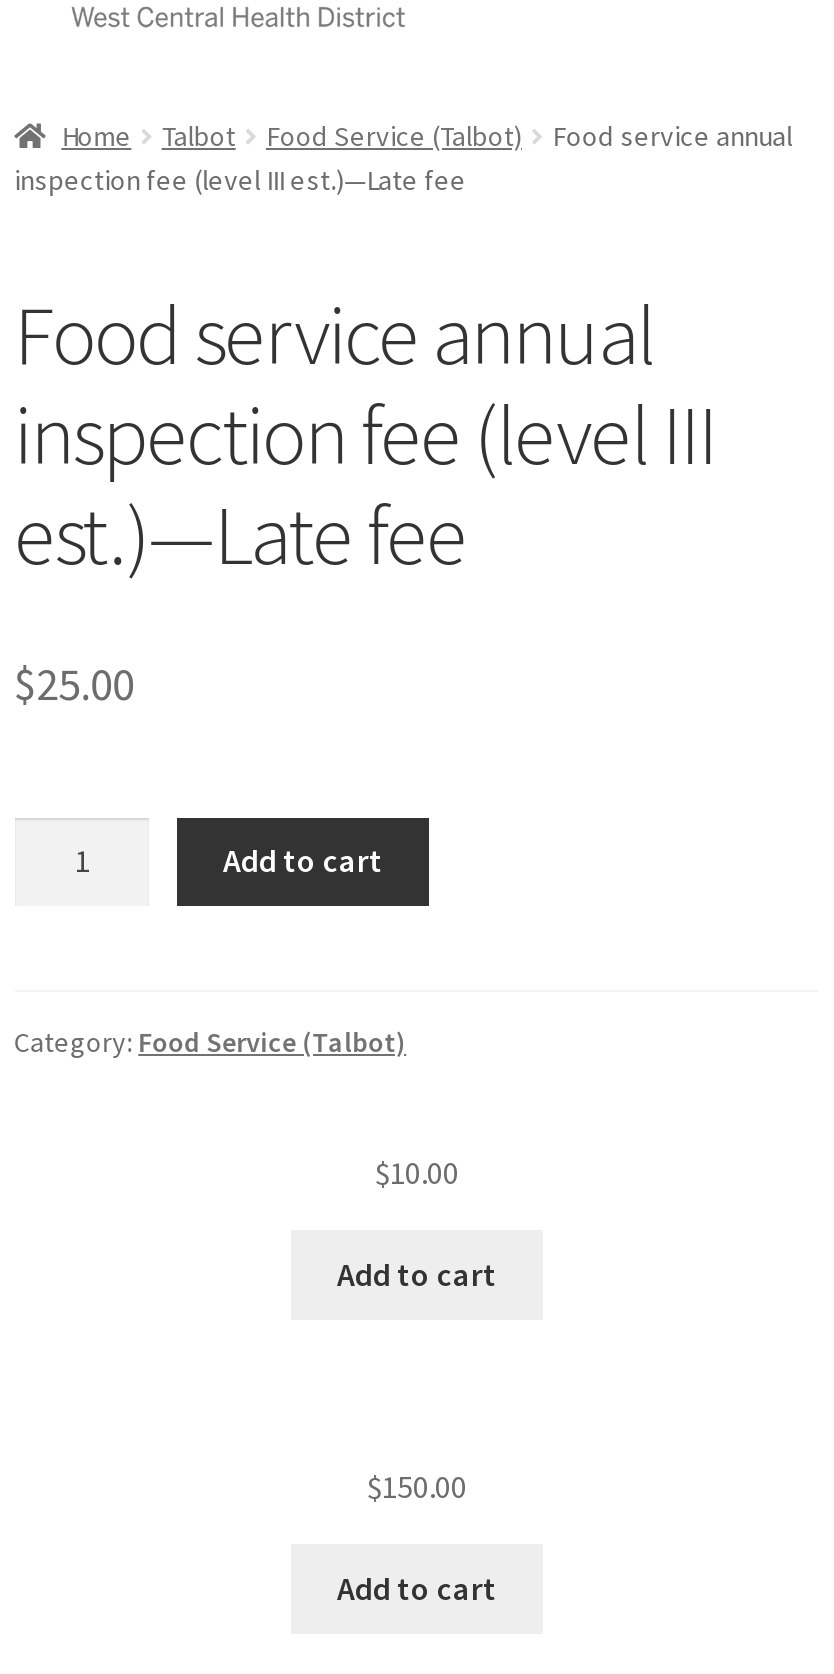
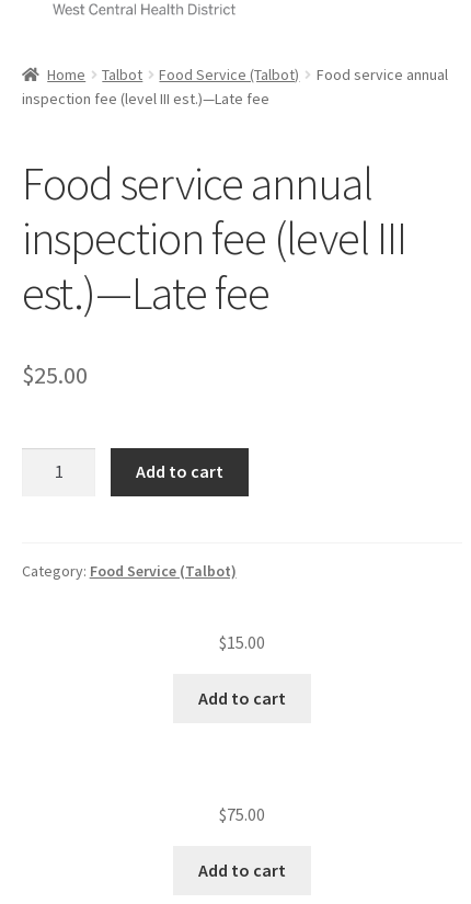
- $10.00
+ $15.00

- $150.00
+ $75.00
